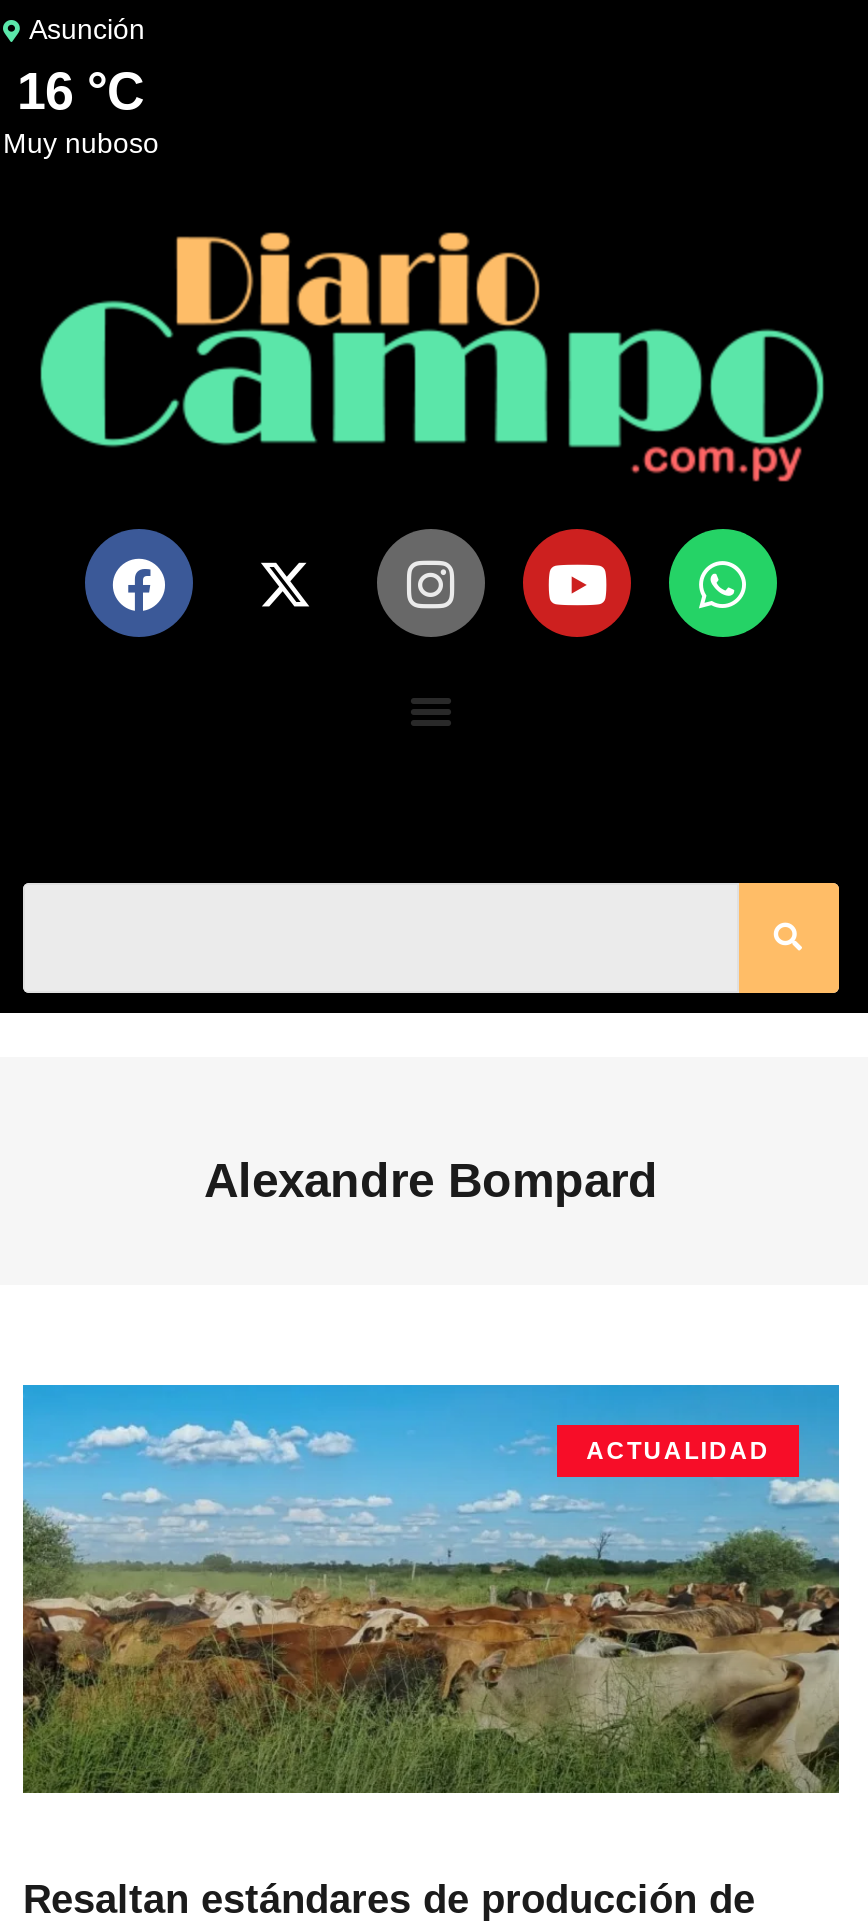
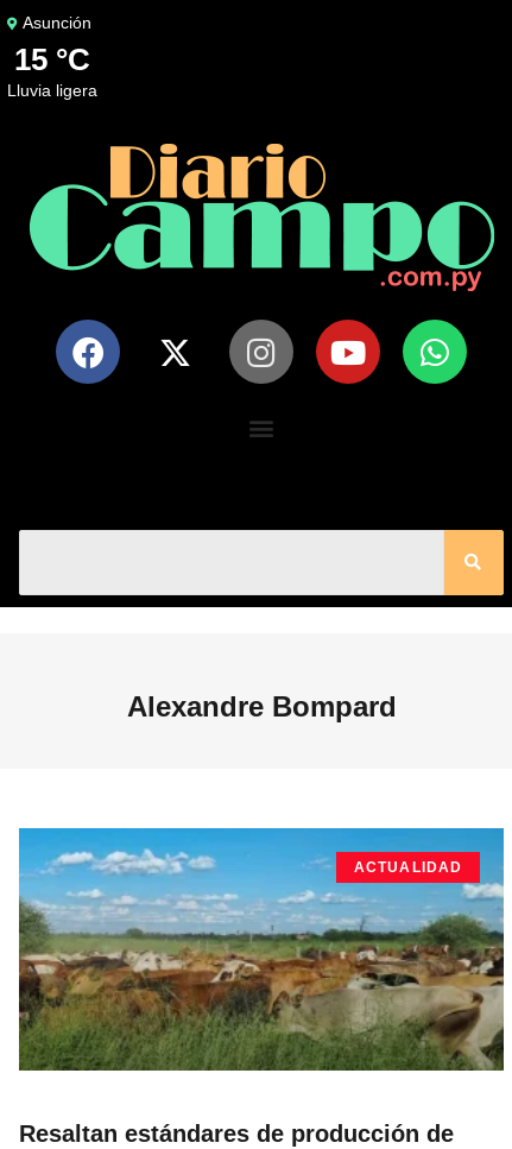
- 16 °C
- muy nuboso
+ 15 °C
+ lluvia ligera
